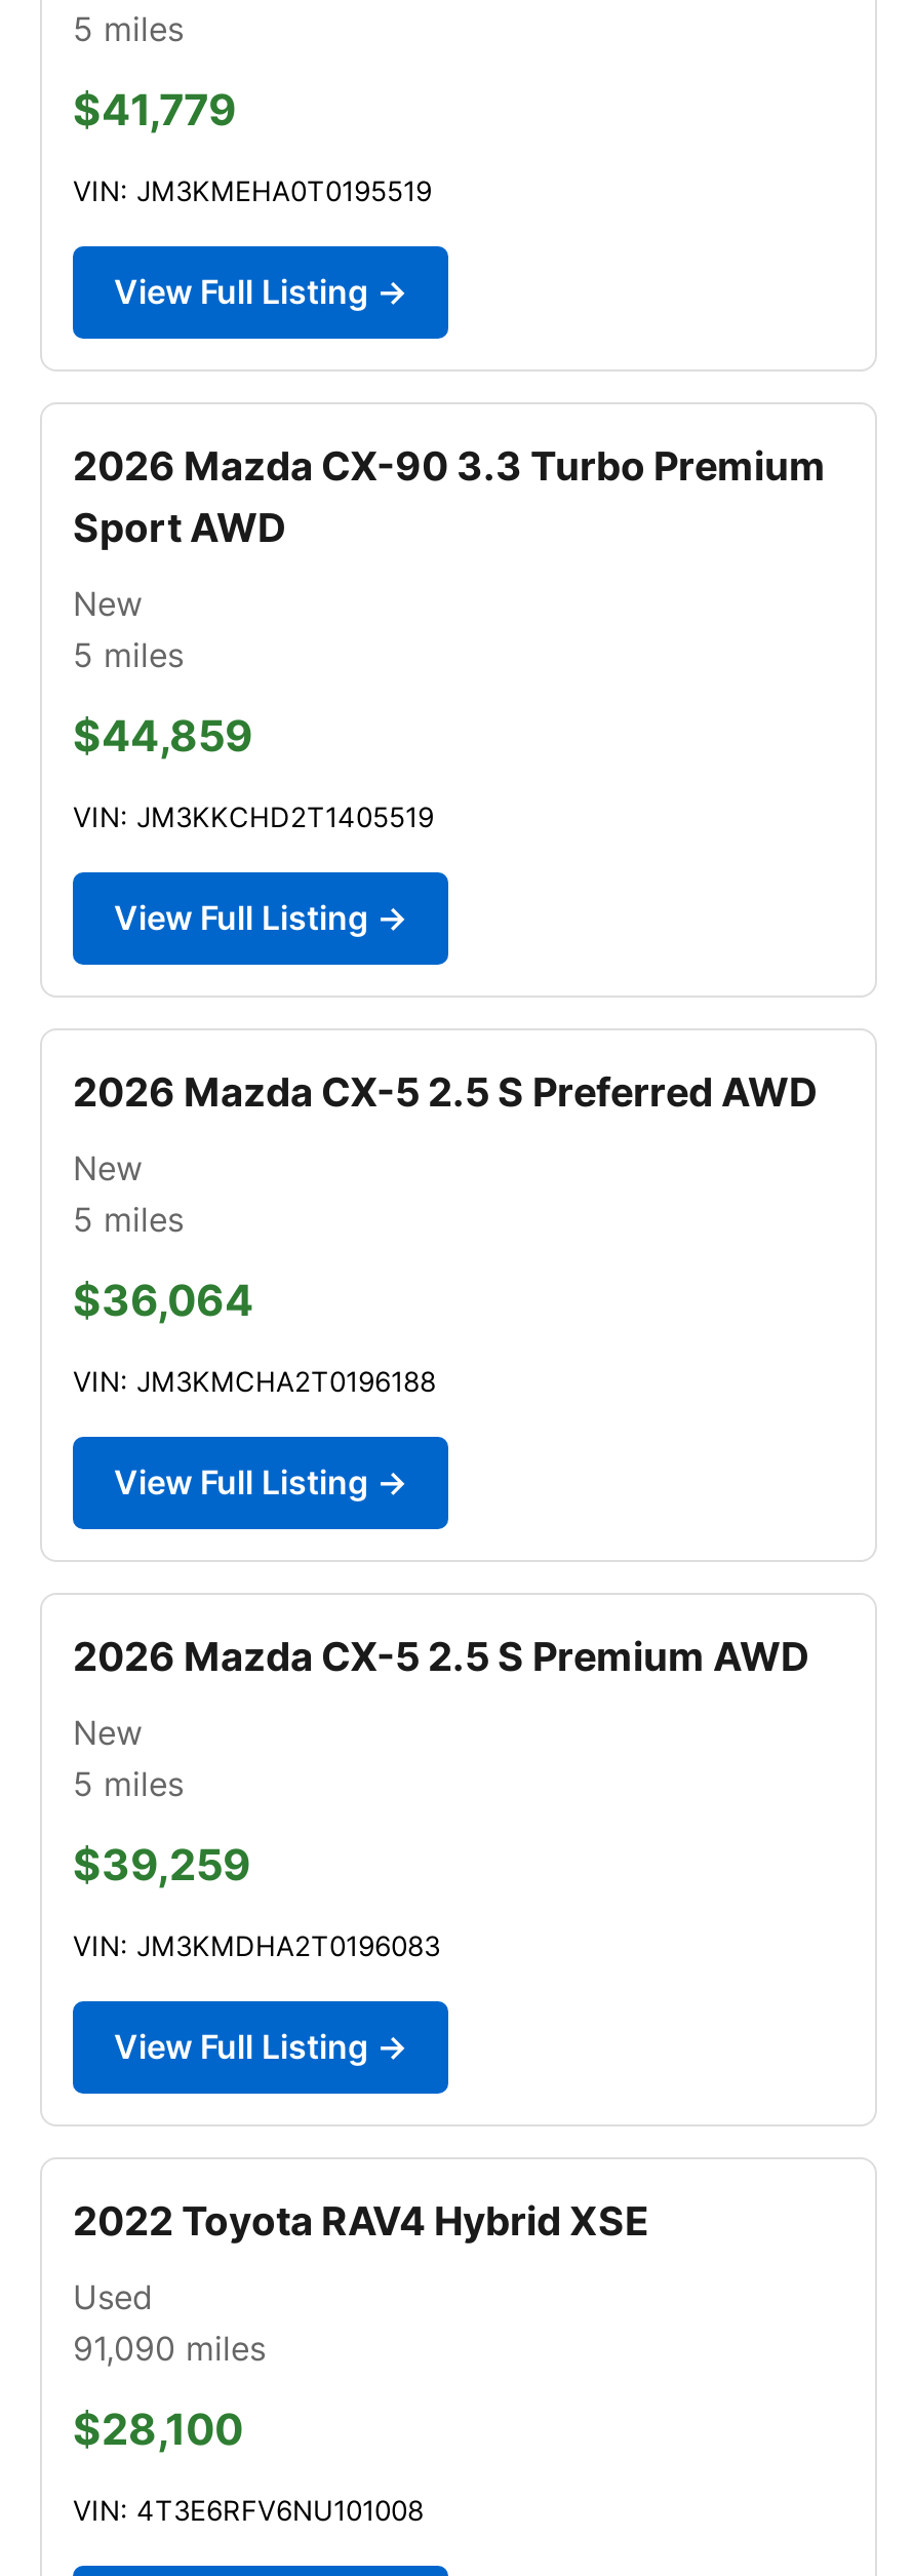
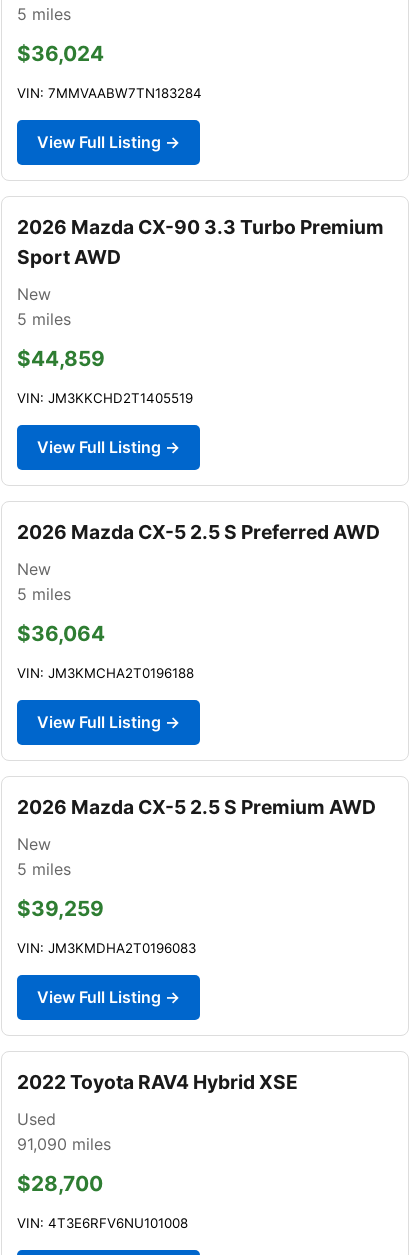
- $41,779
+ $36,024

- VIN: JM3KMEHA0T0195519
+ VIN: 7MMVAABW7TN183284

- $28,100
+ $28,700
